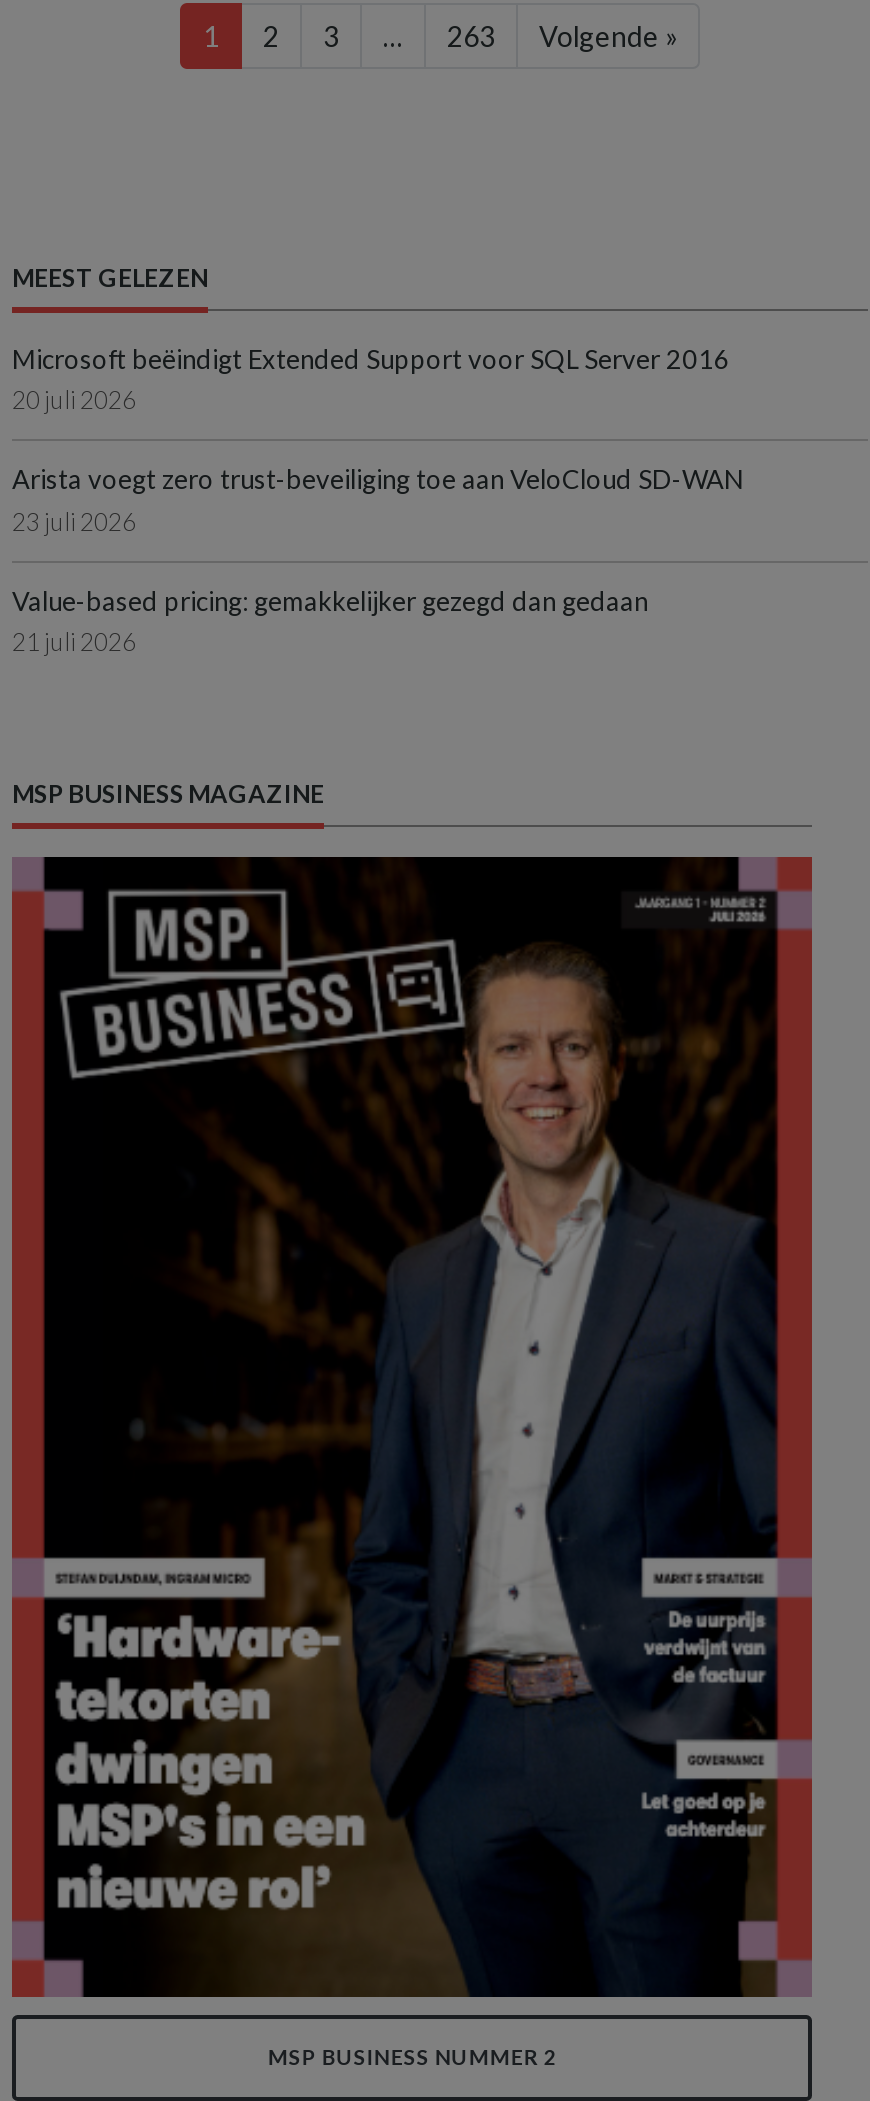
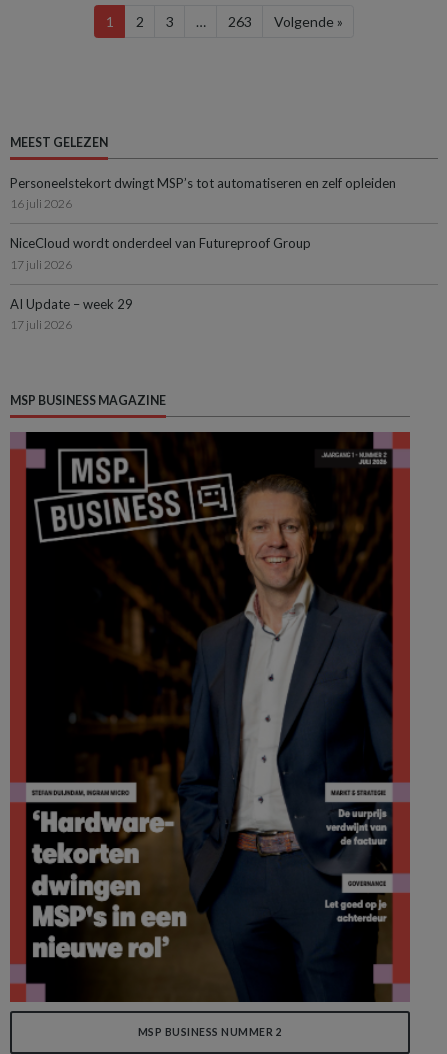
- Microsoft beëindigt Extended Support voor SQL Server 2016
- 20 juli 2026
+ Personeelstekort dwingt MSP’s tot automatiseren en zelf opleiden
+ 16 juli 2026

- Arista voegt zero trust-beveiliging toe aan VeloCloud SD-WAN
- 23 juli 2026
+ NiceCloud wordt onderdeel van Futureproof Group
+ 17 juli 2026

- Value-based pricing: gemakkelijker gezegd dan gedaan
- 21 juli 2026
+ AI Update – week 29
+ 17 juli 2026
